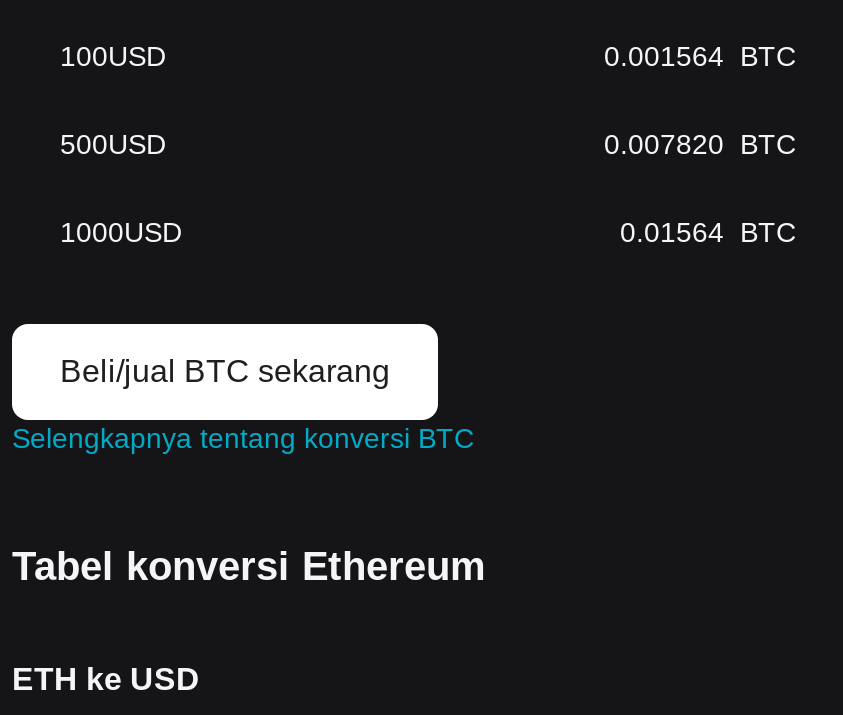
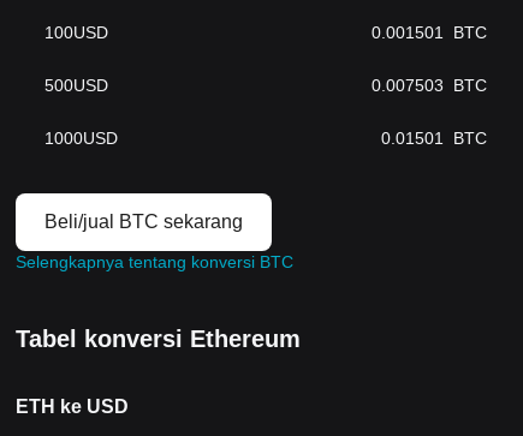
- 0.001564 BTC
+ 0.001501 BTC

- 0.007820 BTC
+ 0.007503 BTC

- 0.01564 BTC
+ 0.01501 BTC
